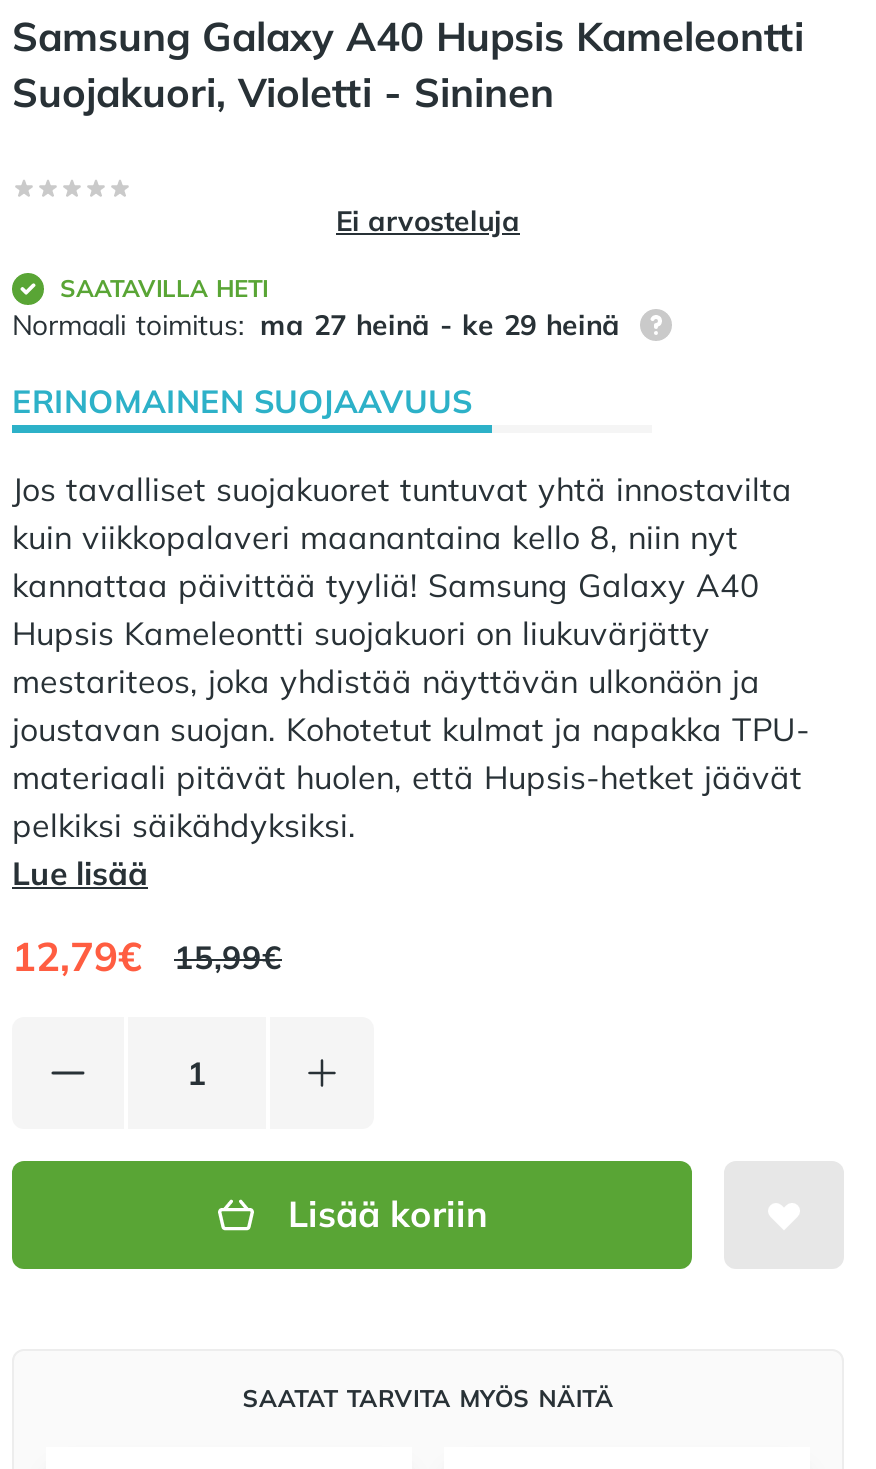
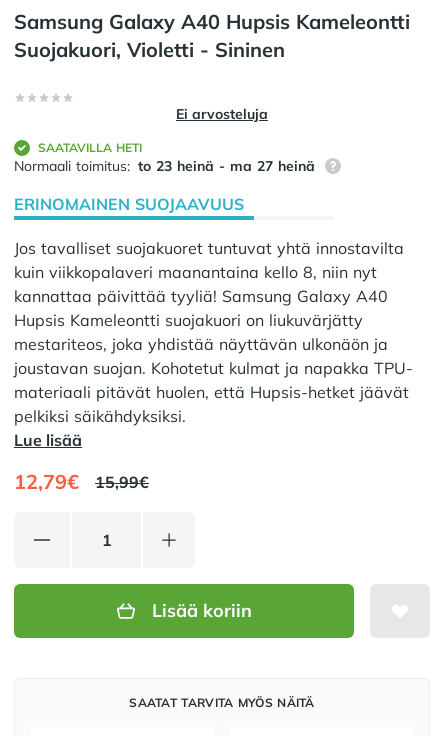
- Normaali toimitus: ma 27 heinä - ke 29 heinä
+ Normaali toimitus: to 23 heinä - ma 27 heinä
